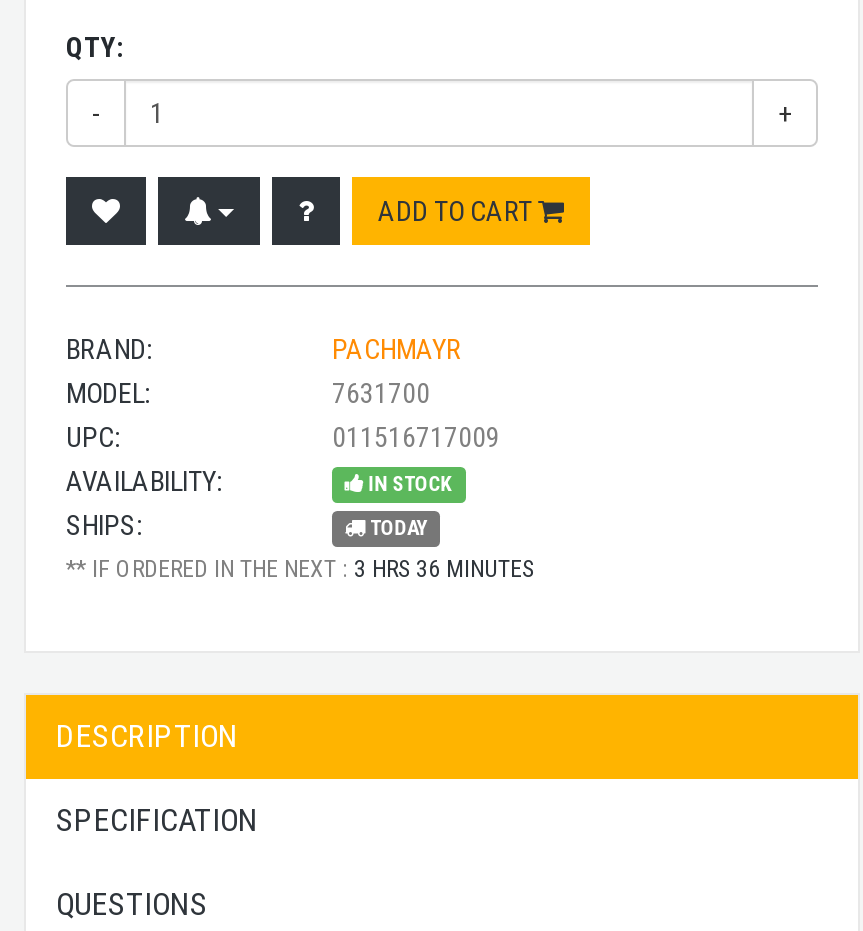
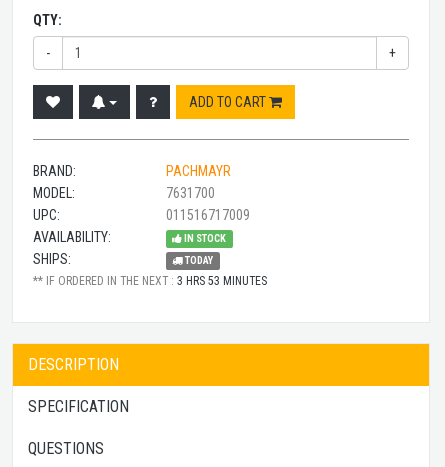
- ** IF ORDERED IN THE NEXT : 3 HRS 36 MINUTES
+ ** IF ORDERED IN THE NEXT : 3 HRS 53 MINUTES
